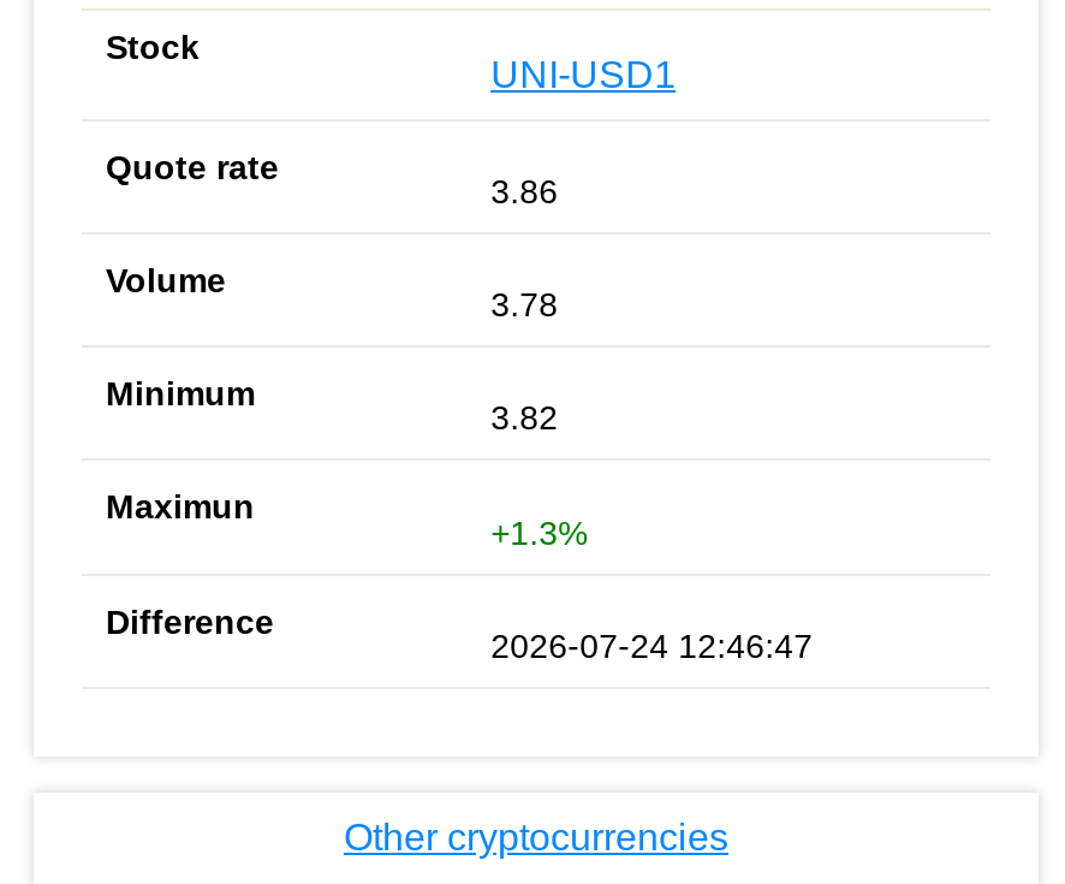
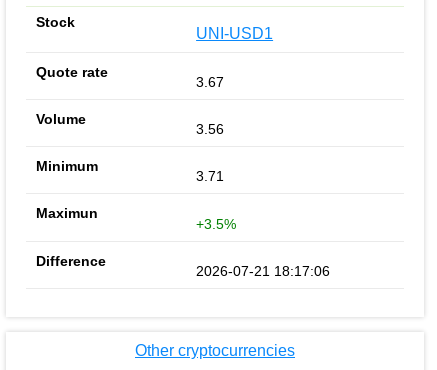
- 3.86
+ 3.67

- 3.78
+ 3.56

- 3.82
+ 3.71

- +1.3%
+ +3.5%

- 2026-07-24 12:46:47
+ 2026-07-21 18:17:06
